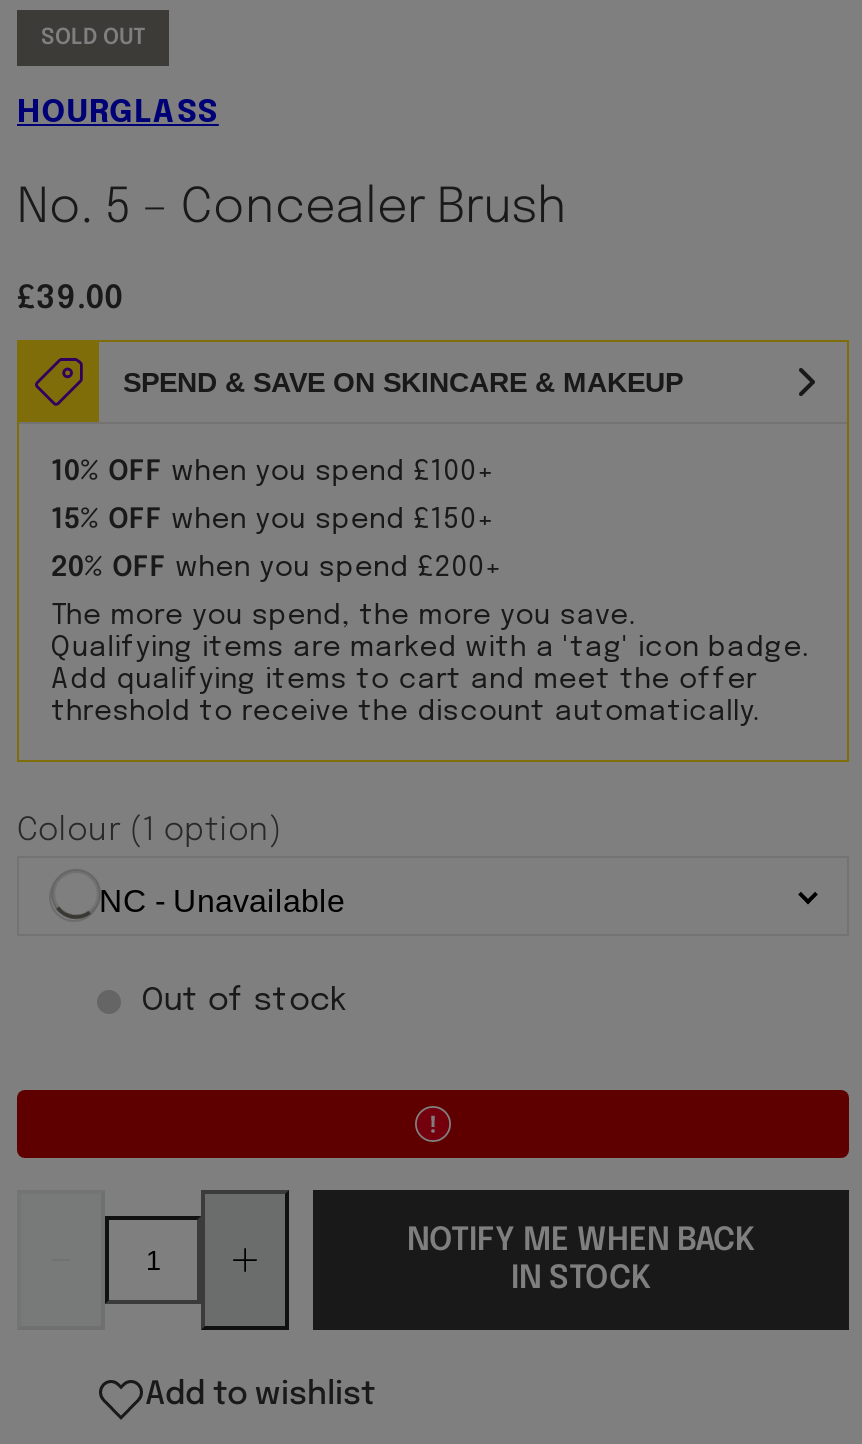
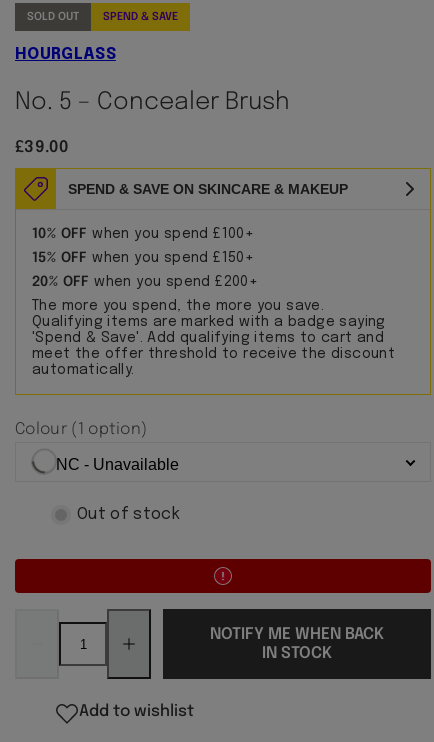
+ SPEND & SAVE

- Qualifying items are marked with a 'tag' icon badge.
- Add qualifying items to cart and meet the offer
- threshold to receive the discount automatically.
+ Qualifying items are marked with a badge saying
+ 'Spend & Save'. Add qualifying items to cart and
+ meet the offer threshold to receive the discount
+ automatically.
